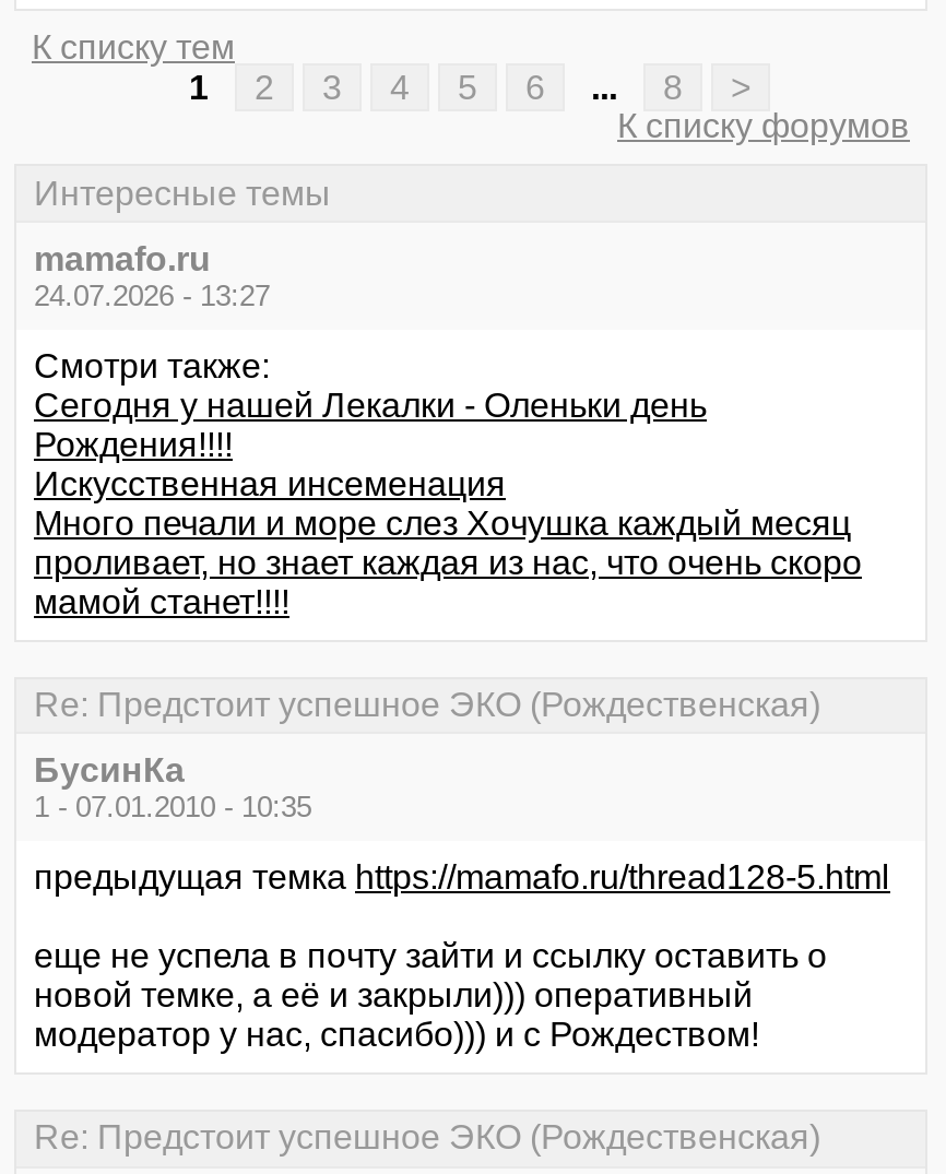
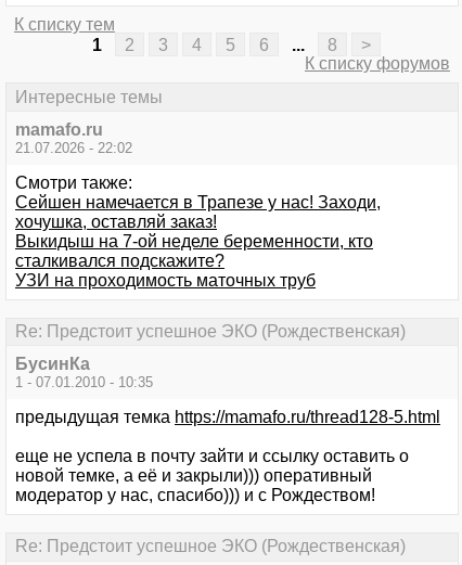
- 24.07.2026 - 13:27
+ 21.07.2026 - 22:02

- Сегодня у нашей Лекалки - Оленьки день
- Рождения!!!!
- Искусственная инсеменация
- Много печали и море слез Хочушка каждый месяц
- проливает, но знает каждая из нас, что очень скоро
- мамой станет!!!!
+ Сейшен намечается в Трапезе у нас! Заходи,
+ хочушка, оставляй заказ!
+ Выкидыш на 7-ой неделе беременности, кто
+ сталкивался подскажите?
+ УЗИ на проходимость маточных труб
